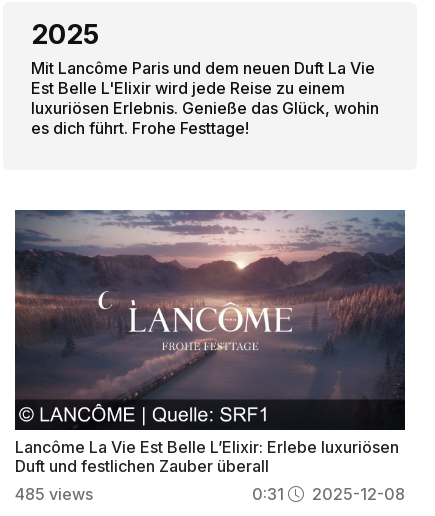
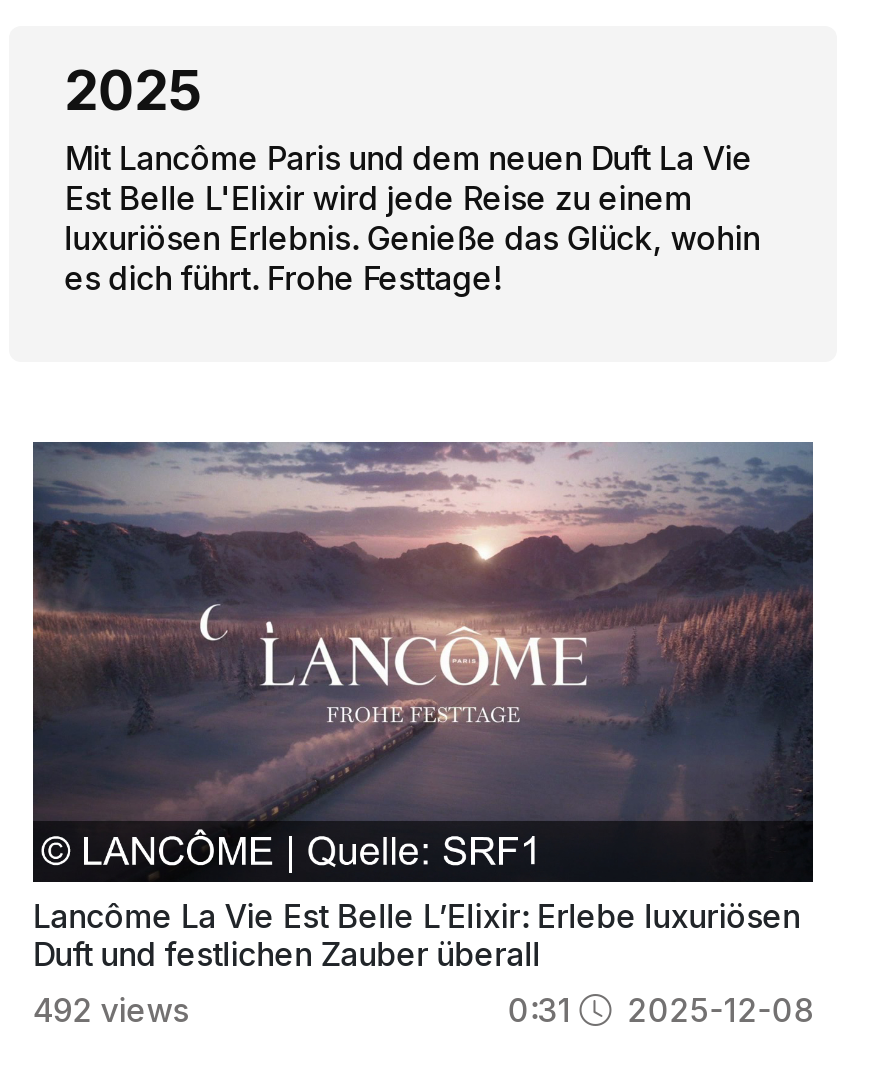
- 485 views
+ 492 views
